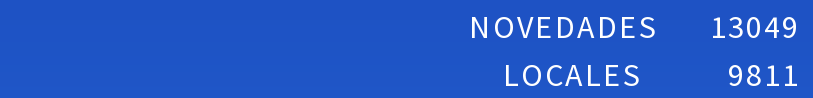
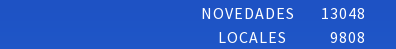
- NOVEDADES 13049
+ NOVEDADES 13048

- 9811
+ 9808
